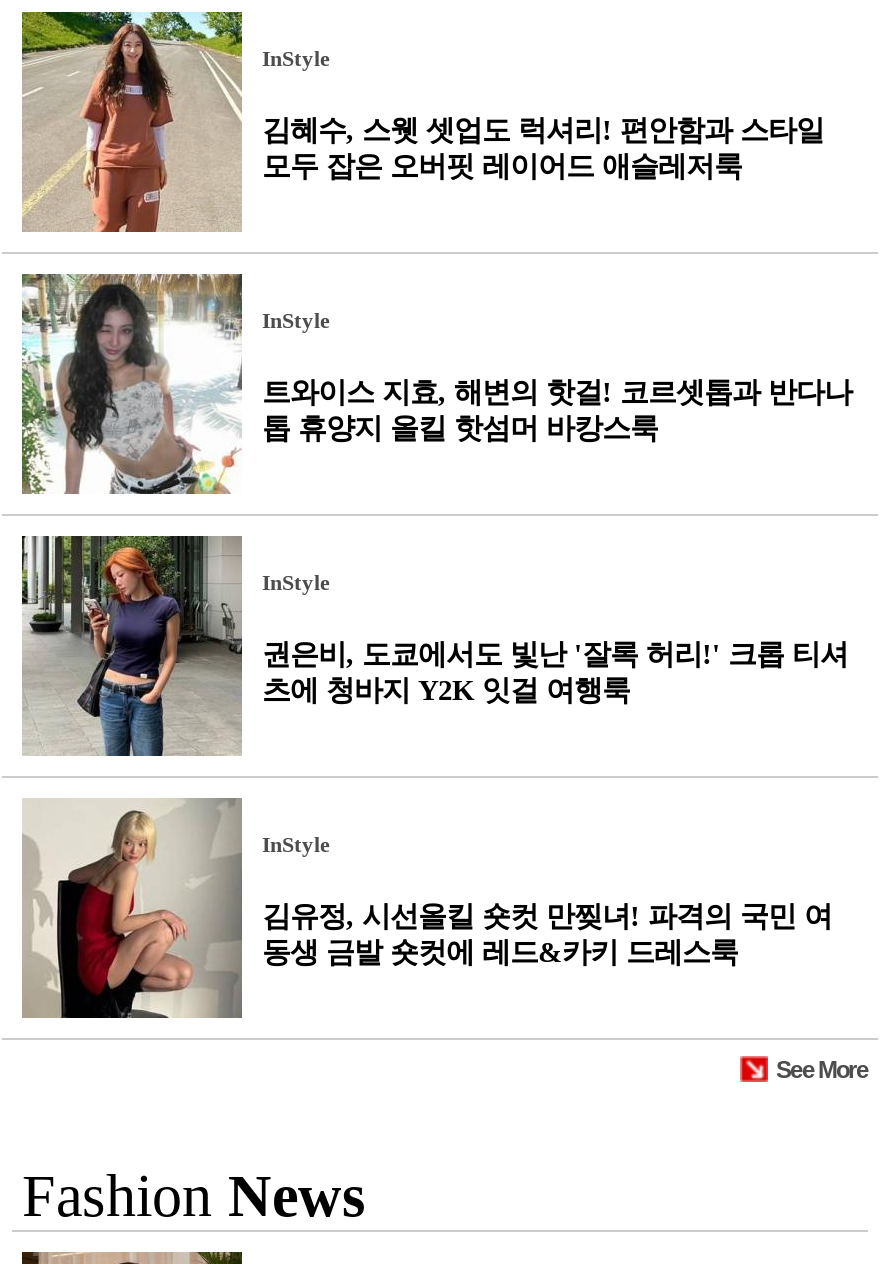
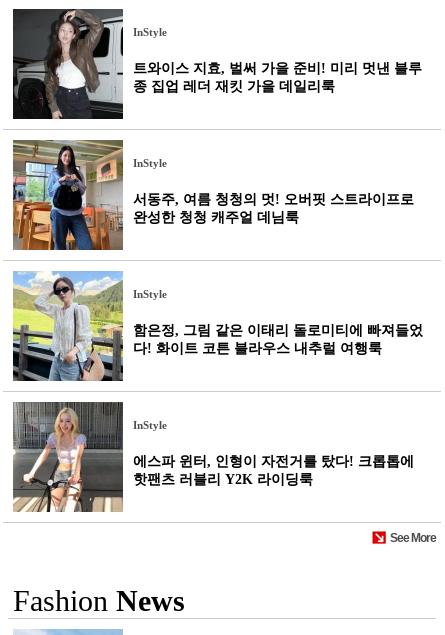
- [image]
- 김혜수, 스웻 셋업도 럭셔리! 편안함과 스타일
- 모두 잡은 오버핏 레이어드 애슬레저룩
+ [image]
+ 트와이스 지효, 벌써 가을 준비! 미리 멋낸 블루
+ 종 집업 레더 재킷 가을 데일리룩

- [image]
- 트와이스 지효, 해변의 핫걸! 코르셋톱과 반다나
- 톱 휴양지 올킬 핫섬머 바캉스룩
+ [image]
+ 서동주, 여름 청청의 멋! 오버핏 스트라이프로
+ 완성한 청청 캐주얼 데님룩

- [image]
- 권은비, 도쿄에서도 빛난 '잘록 허리!' 크롭 티셔
- 츠에 청바지 Y2K 잇걸 여행룩
+ [image]
+ 함은정, 그림 같은 이태리 돌로미티에 빠져들었
+ 다! 화이트 코튼 블라우스 내추럴 여행룩

- [image]
- 김유정, 시선올킬 숏컷 만찢녀! 파격의 국민 여
- 동생 금발 숏컷에 레드&카키 드레스룩
+ [image]
+ 에스파 윈터, 인형이 자전거를 탔다! 크롭톱에
+ 핫팬츠 러블리 Y2K 라이딩룩
